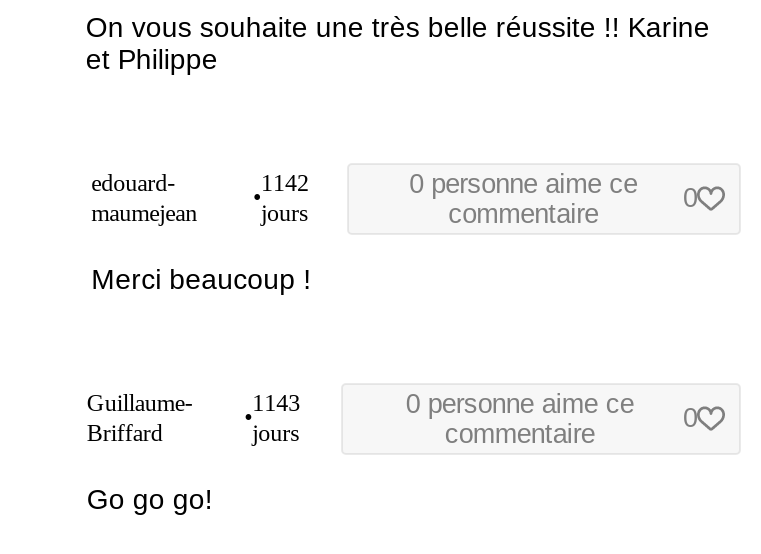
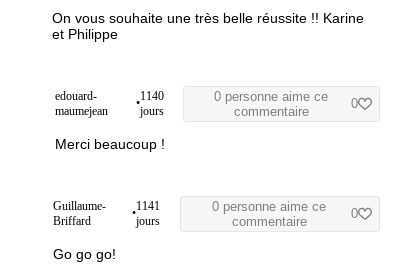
- 1142
+ 1140

- 1143
+ 1141
